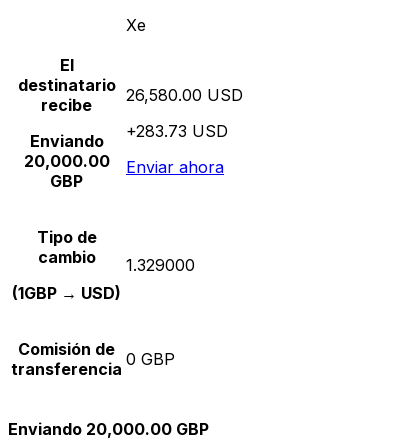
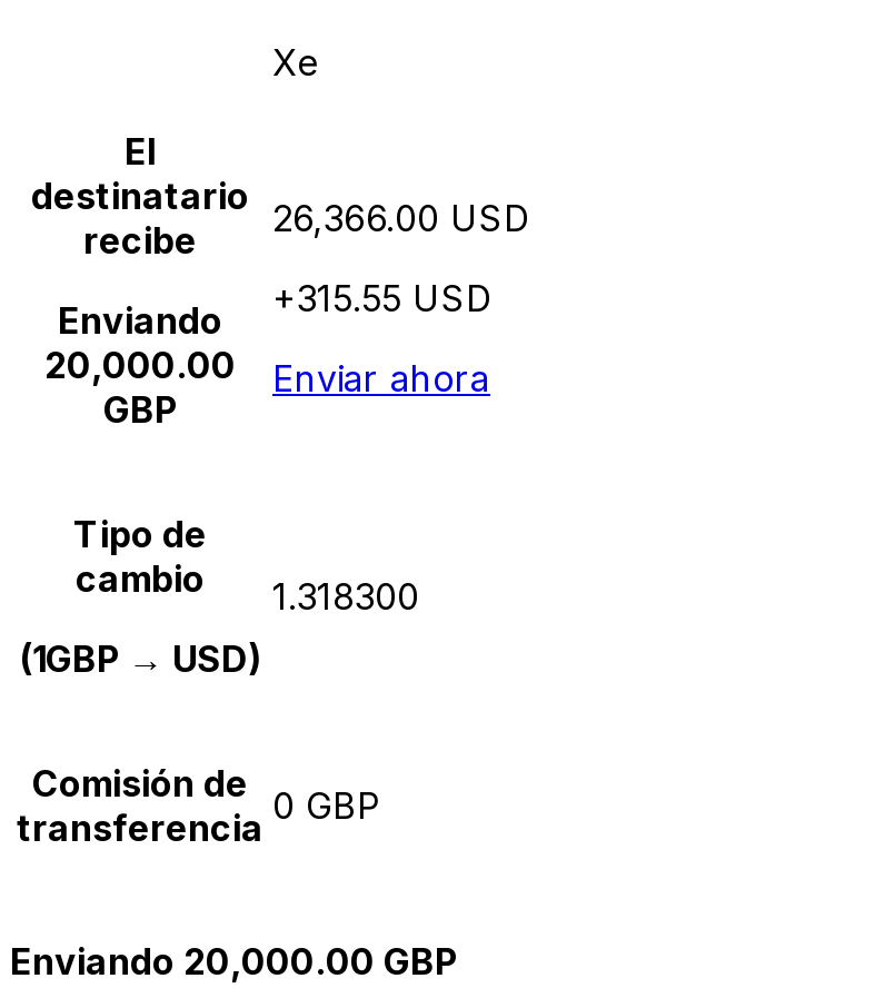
- destinatario recibe 26,580.00 USD
+ destinatario recibe 26,366.00 USD

- Enviando +283.73 USD
+ Enviando +315.55 USD

- cambio 1.329000
+ cambio 1.318300
